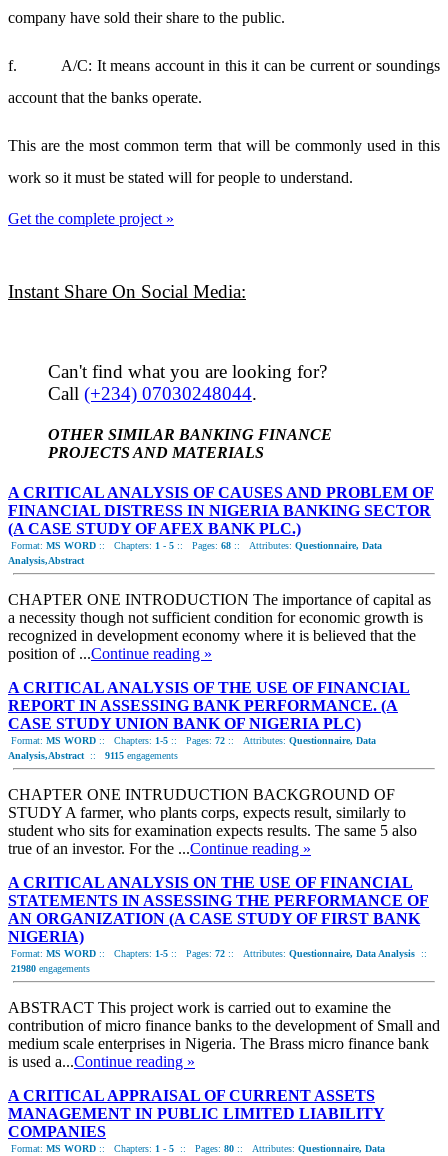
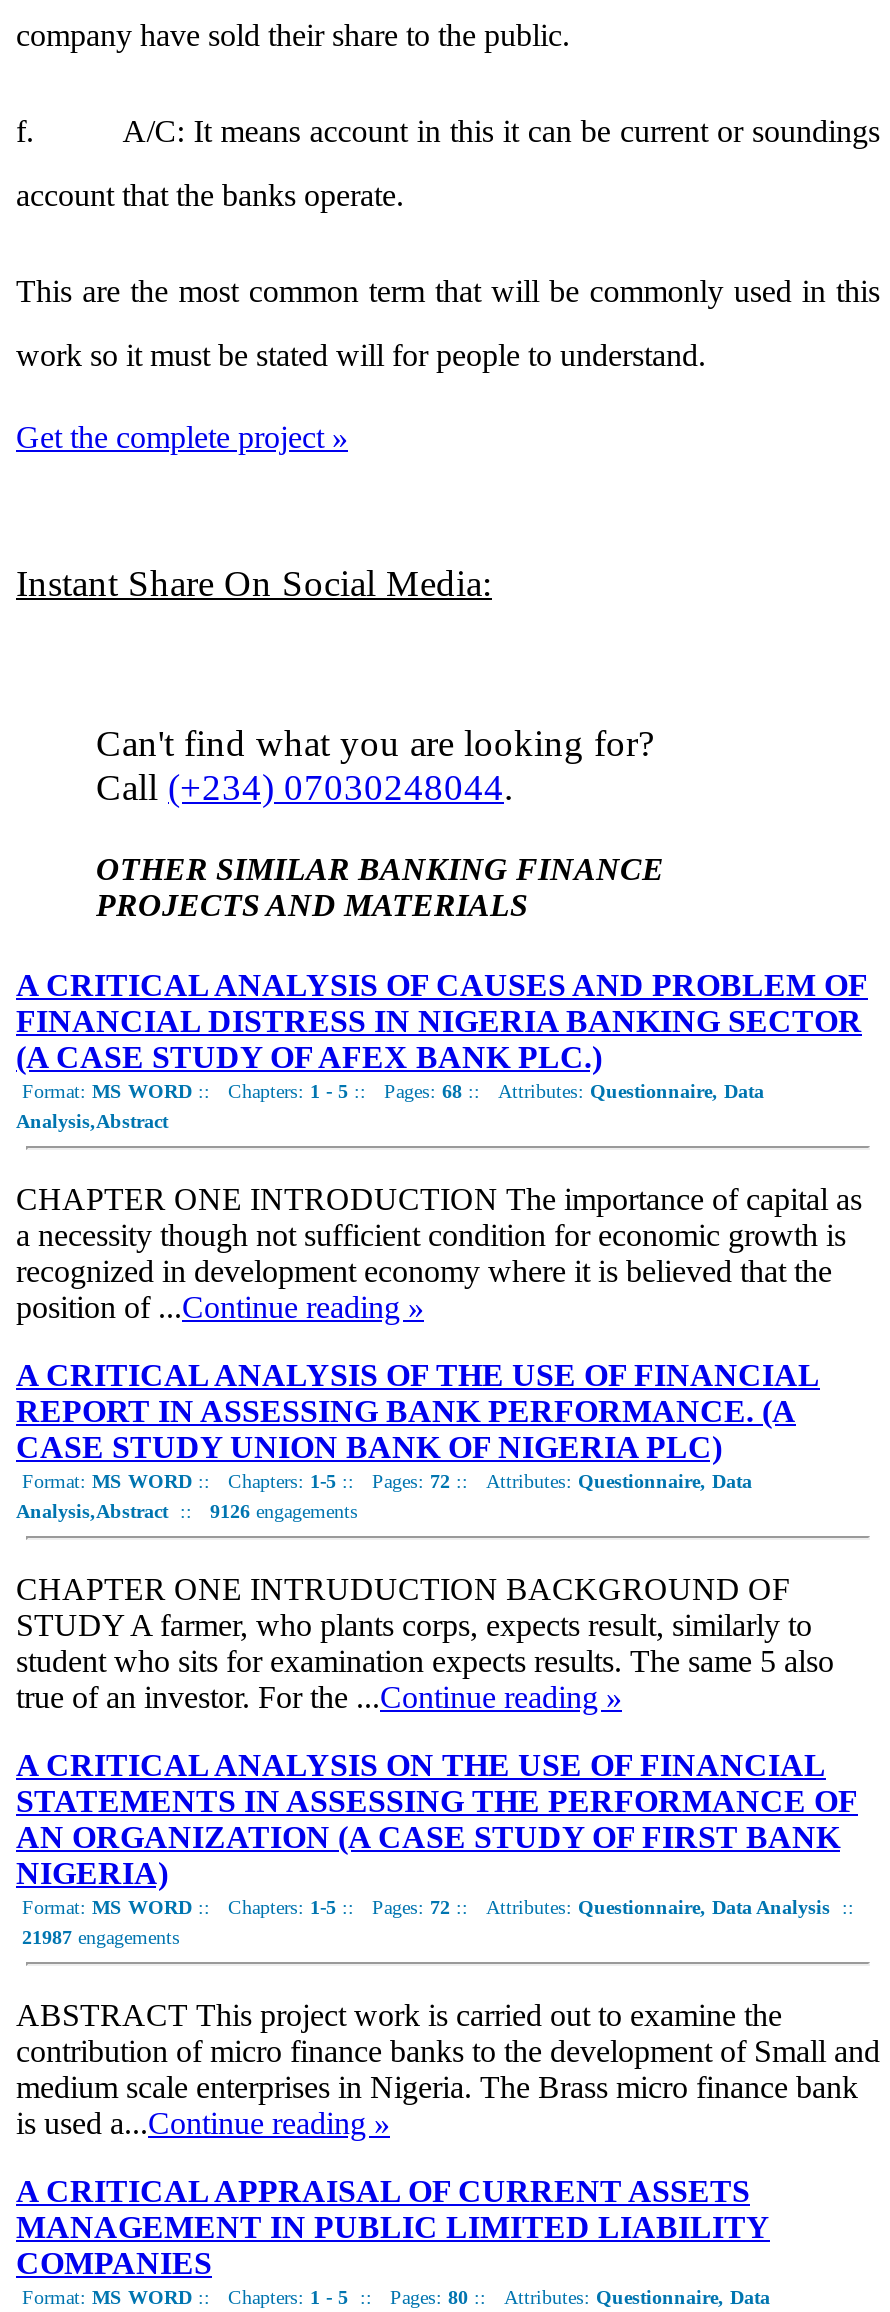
- Analysis,Abstract:: 9115 engagements
+ Analysis,Abstract:: 9126 engagements

- 21980 engagements
+ 21987 engagements
